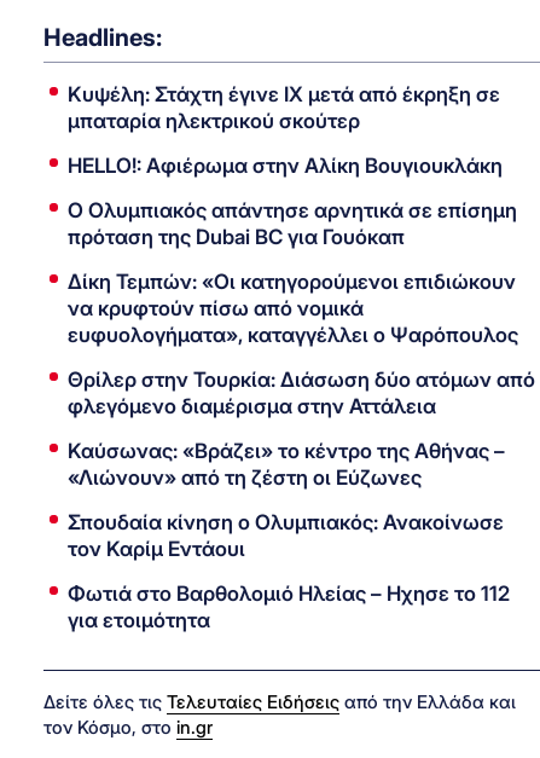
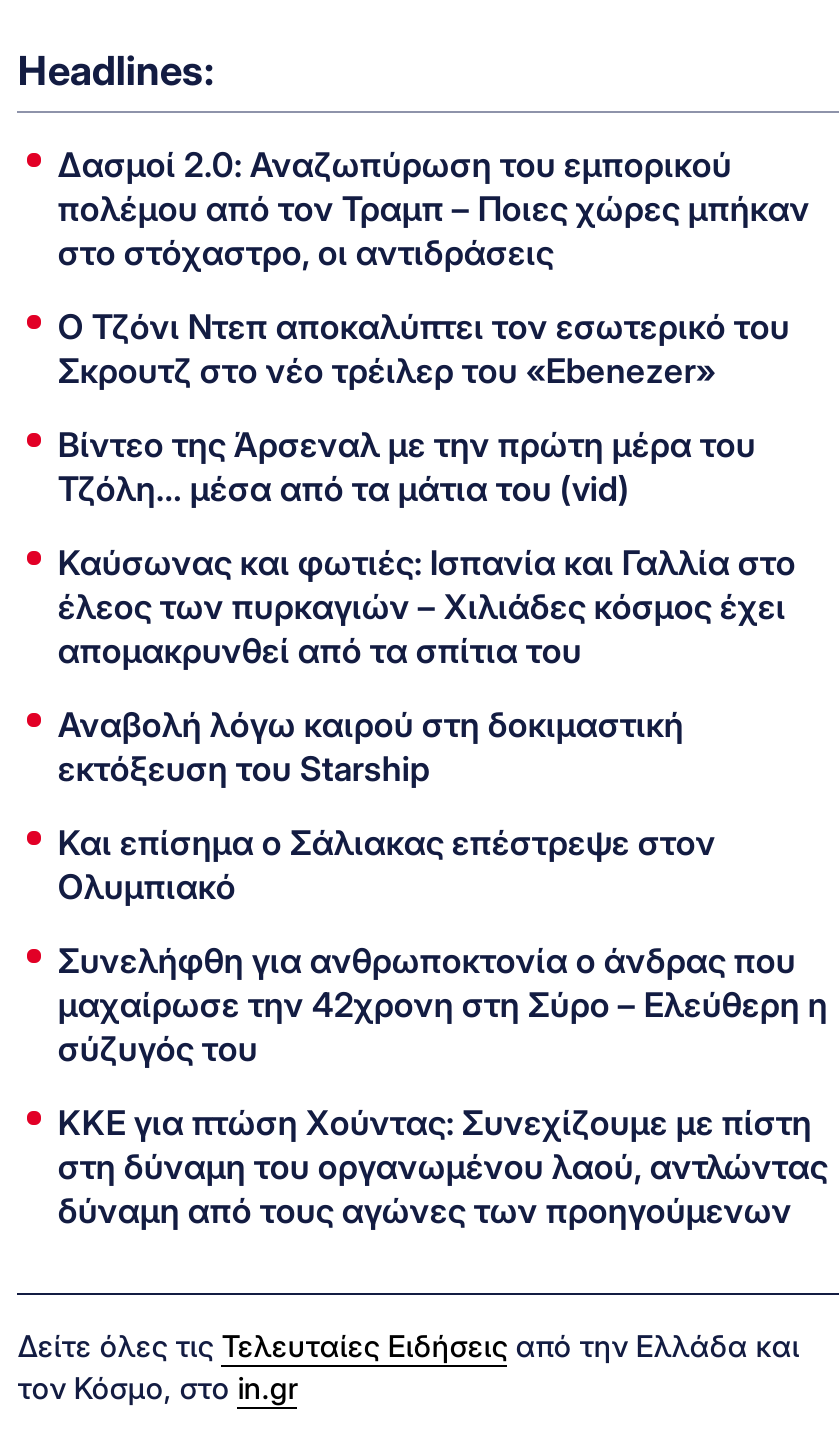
- Κυψέλη: Στάχτη έγινε ΙΧ μετά από έκρηξη σε
- μπαταρία ηλεκτρικού σκούτερ
+ Δασμοί 2.0: Αναζωπύρωση του εμπορικού
+ πολέμου από τον Τραμπ – Ποιες χώρες μπήκαν
+ στο στόχαστρο, οι αντιδράσεις

- HELLO!: Αφιέρωμα στην Αλίκη Βουγιουκλάκη
+ Ο Τζόνι Ντεπ αποκαλύπτει τον εσωτερικό του
+ Σκρουτζ στο νέο τρέιλερ του «Ebenezer»

- Ο Ολυμπιακός απάντησε αρνητικά σε επίσημη
- πρόταση της Dubai BC για Γουόκαπ
+ Βίντεο της Άρσεναλ με την πρώτη μέρα του
+ Τζόλη… μέσα από τα μάτια του (vid)

- Δίκη Τεμπών: «Οι κατηγορούμενοι επιδιώκουν
- να κρυφτούν πίσω από νομικά
- ευφυολογήματα», καταγγέλλει ο Ψαρόπουλος
+ Καύσωνας και φωτιές: Ισπανία και Γαλλία στο
+ έλεος των πυρκαγιών – Χιλιάδες κόσμος έχει
+ απομακρυνθεί από τα σπίτια του

- Θρίλερ στην Τουρκία: Διάσωση δύο ατόμων από
- φλεγόμενο διαμέρισμα στην Αττάλεια
+ Αναβολή λόγω καιρού στη δοκιμαστική
+ εκτόξευση του Starship

- Καύσωνας: «Βράζει» το κέντρο της Αθήνας –
- «Λιώνουν» από τη ζέστη οι Εύζωνες
+ Και επίσημα ο Σάλιακας επέστρεψε στον
+ Ολυμπιακό

- Σπουδαία κίνηση ο Ολυμπιακός: Ανακοίνωσε
- τον Καρίμ Εντάουι
+ Συνελήφθη για ανθρωποκτονία ο άνδρας που
+ μαχαίρωσε την 42χρονη στη Σύρο – Ελεύθερη η
+ σύζυγός του

- Φωτιά στο Βαρθολομιό Ηλείας – Ηχησε το 112
- για ετοιμότητα
+ ΚΚΕ για πτώση Χούντας: Συνεχίζουμε με πίστη
+ στη δύναμη του οργανωμένου λαού, αντλώντας
+ δύναμη από τους αγώνες των προηγούμενων
